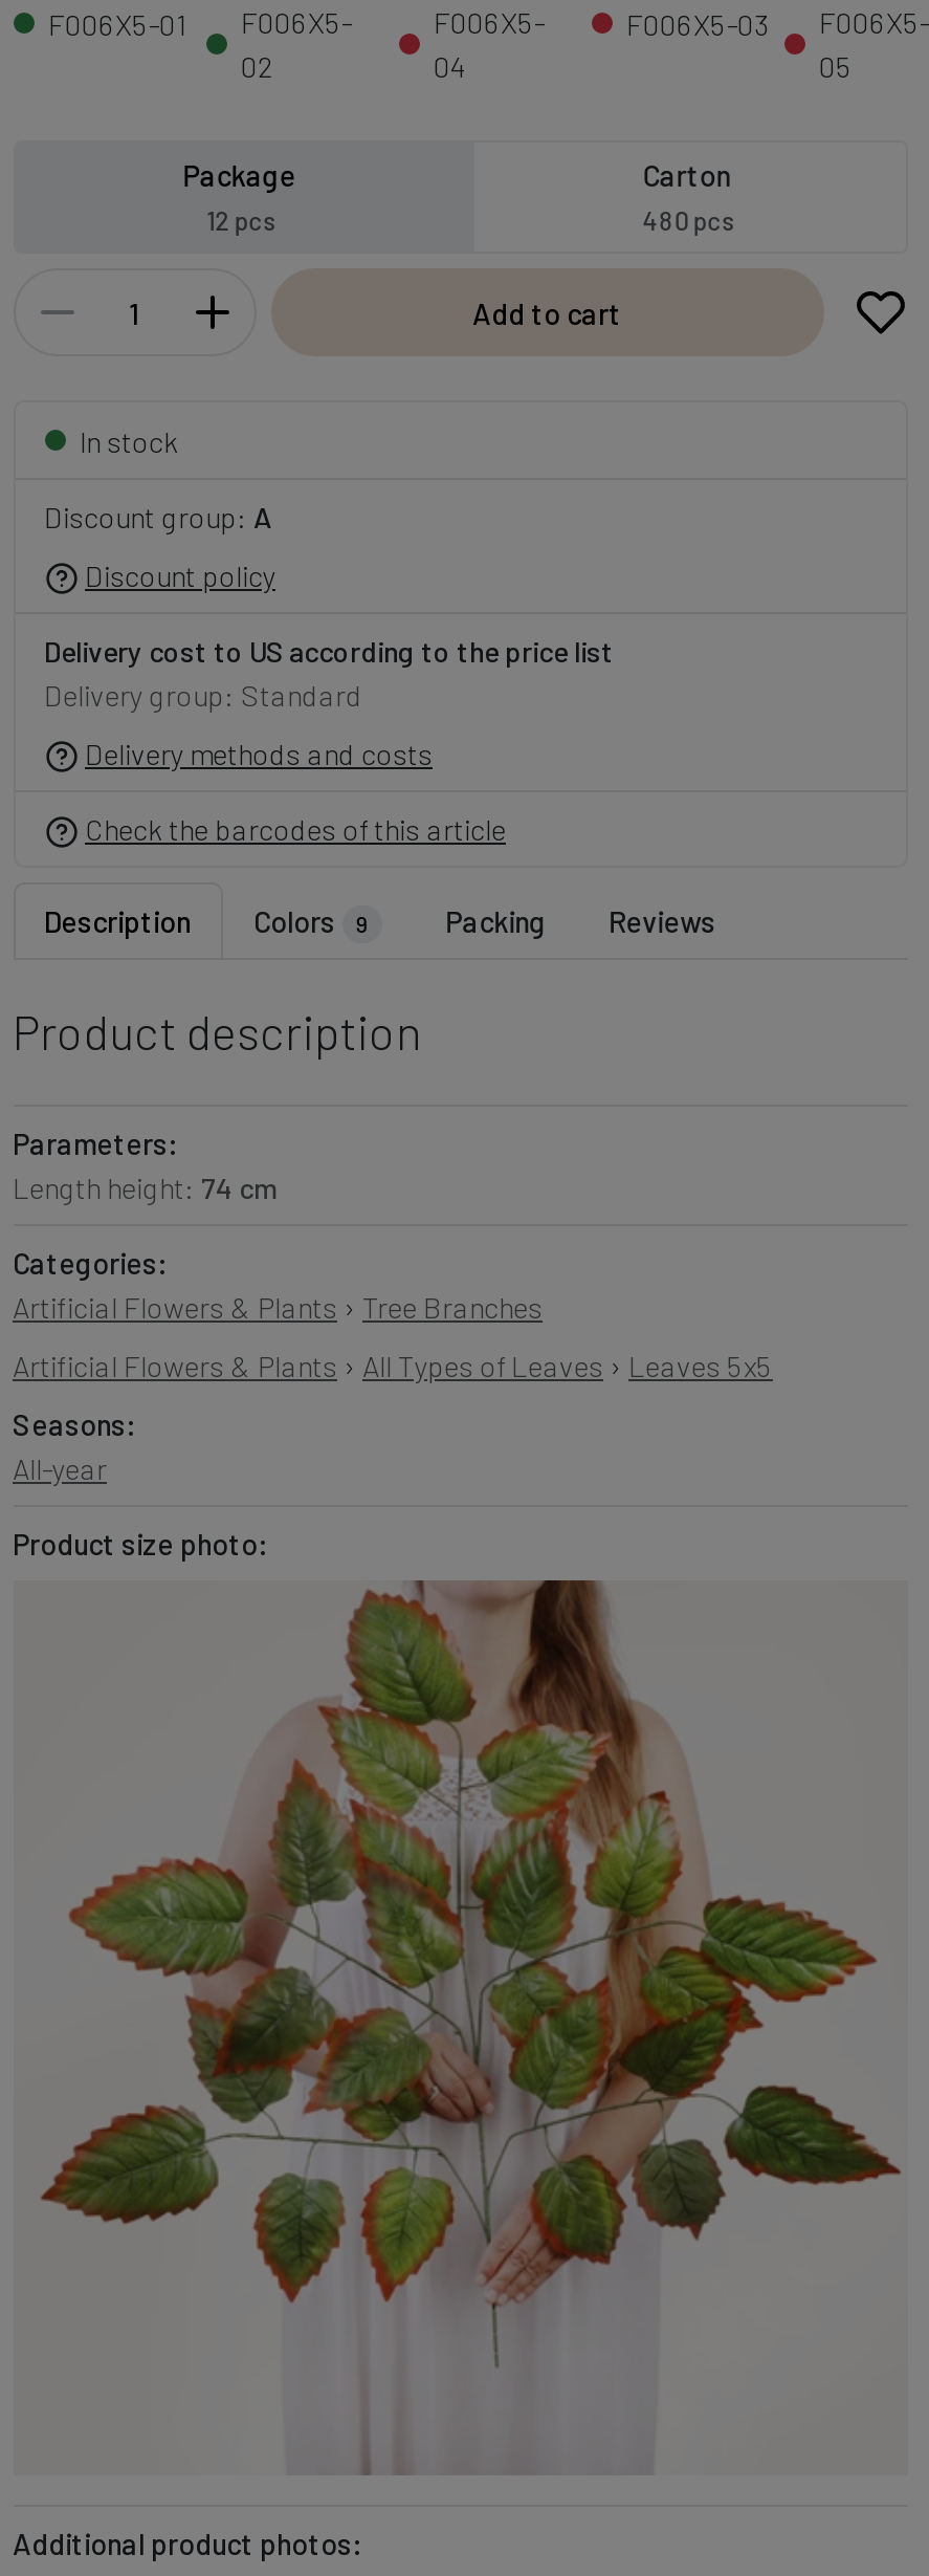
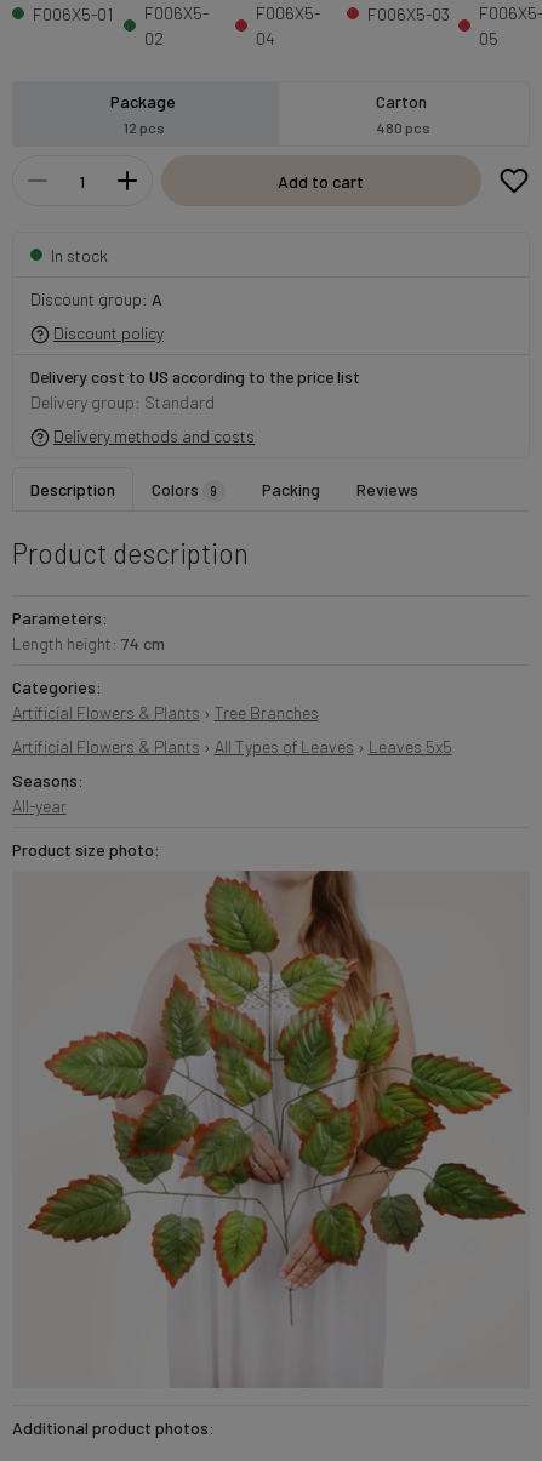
- Check the barcodes of this article
